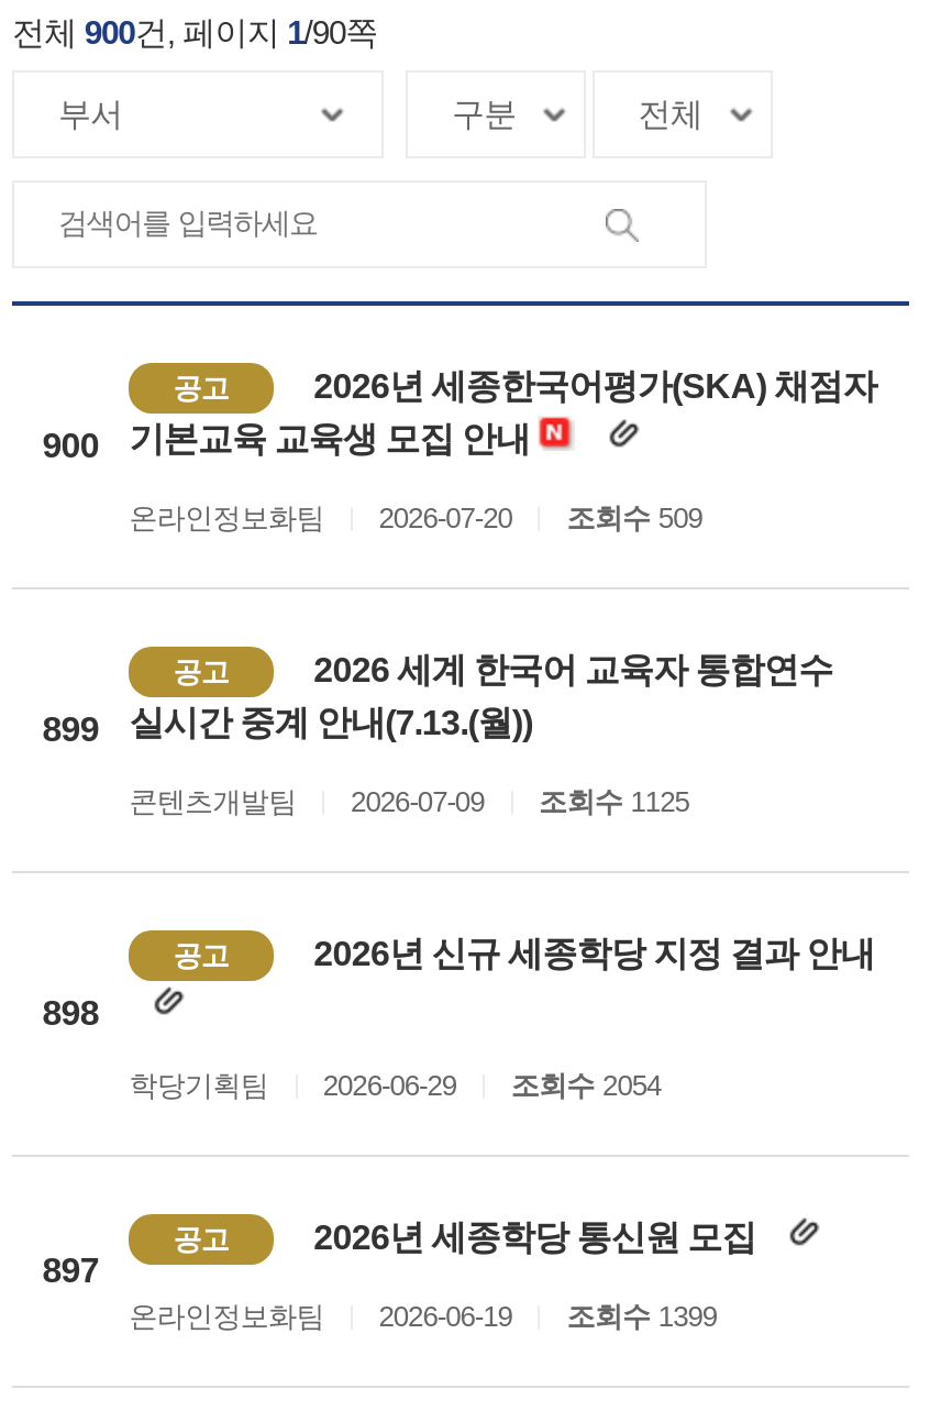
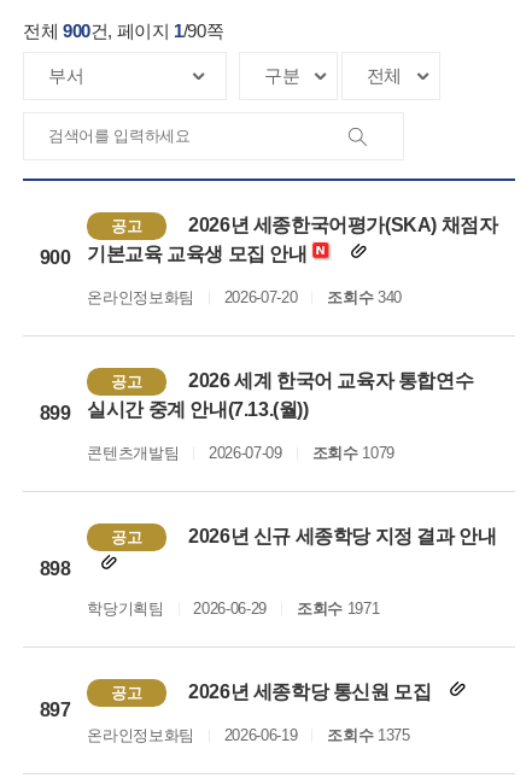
- 온라인정보화팀 2026-07-20 조회수 509
+ 온라인정보화팀 2026-07-20 조회수 340

- 콘텐츠개발팀 2026-07-09 조회수 1125
+ 콘텐츠개발팀 2026-07-09 조회수 1079

- 학당기획팀 2026-06-29 조회수 2054
+ 학당기획팀 2026-06-29 조회수 1971

- 온라인정보화팀 2026-06-19 조회수 1399
+ 온라인정보화팀 2026-06-19 조회수 1375
